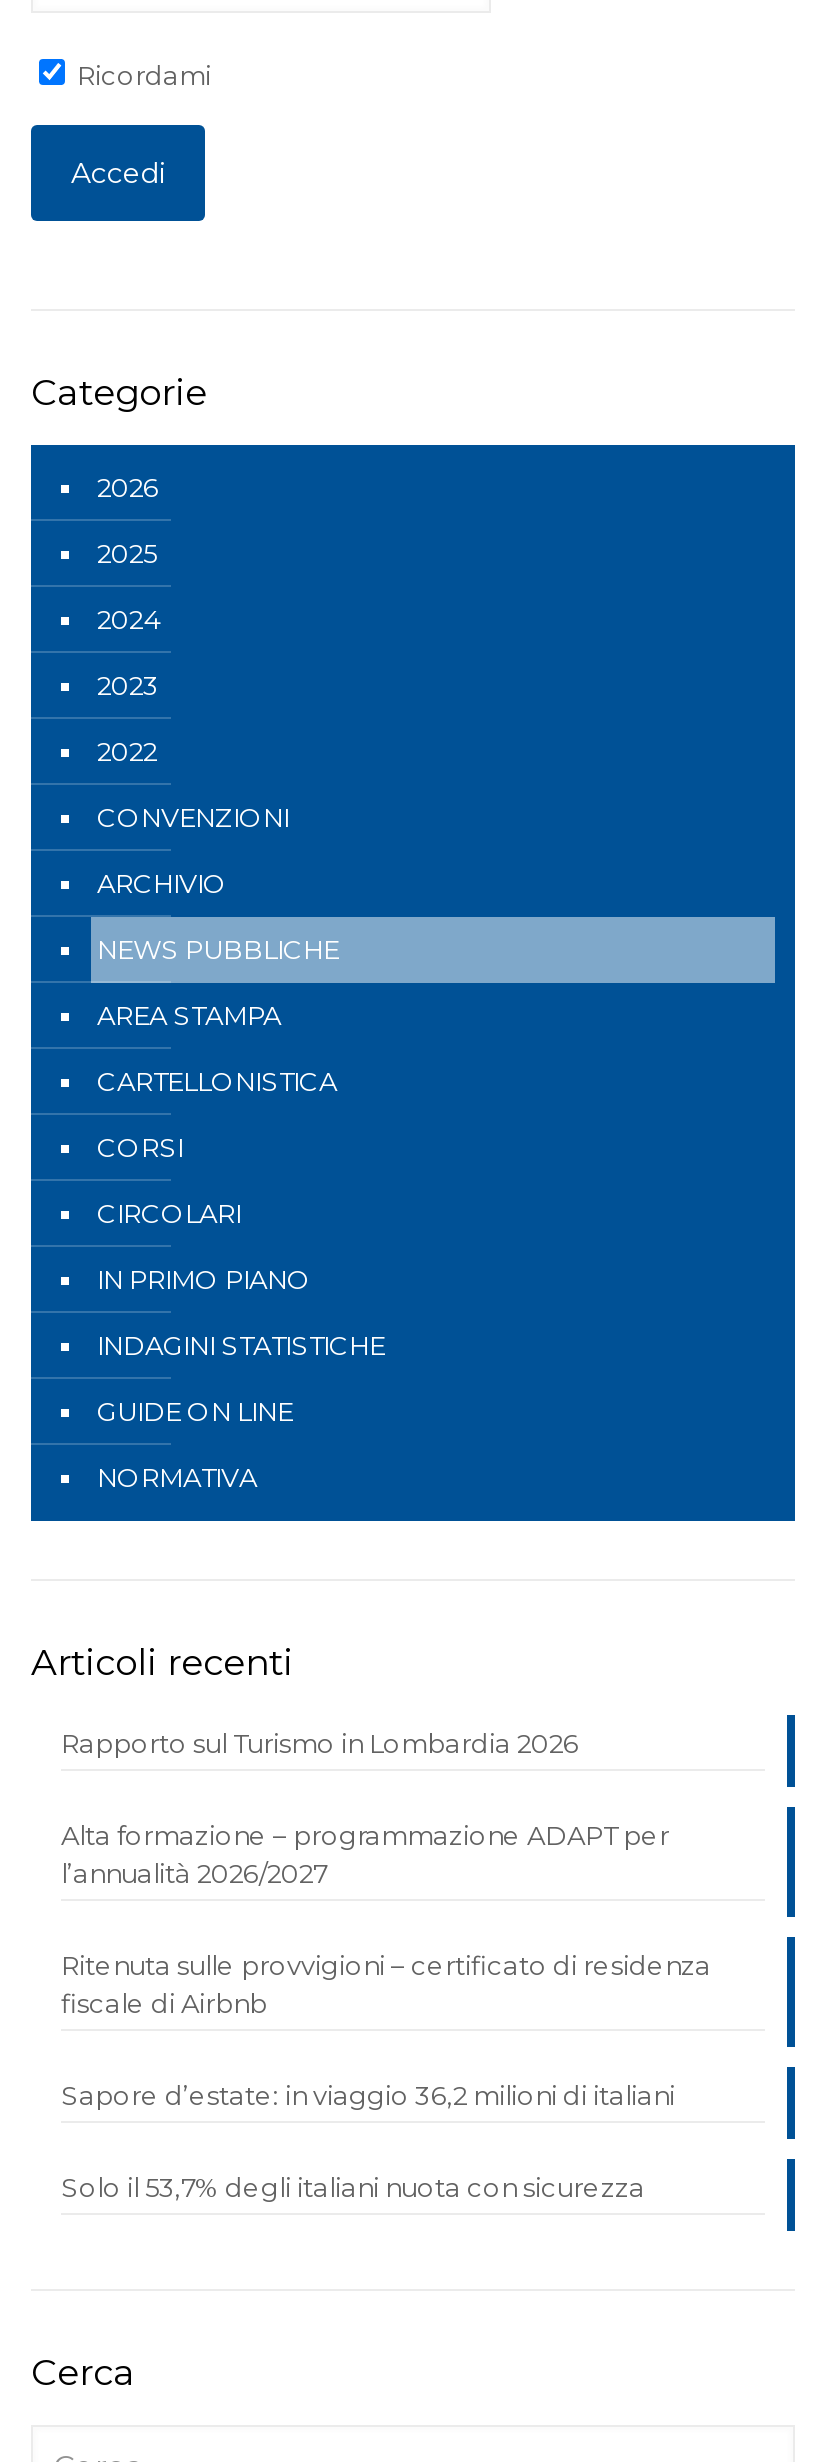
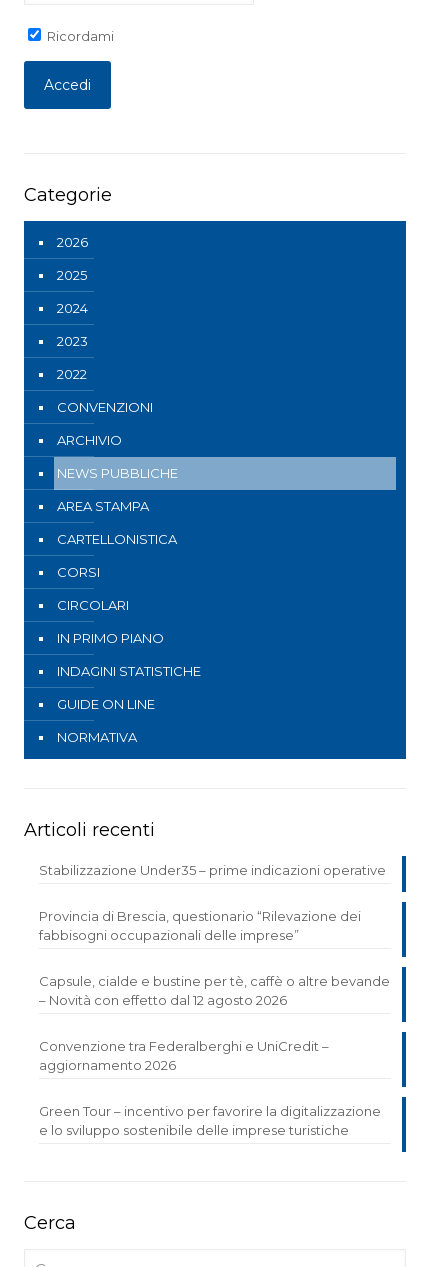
- Rapporto sul Turismo in Lombardia 2026
+ Stabilizzazione Under35 – prime indicazioni operative

- Alta formazione – programmazione ADAPT per
- l’annualità 2026/2027
+ Provincia di Brescia, questionario “Rilevazione dei
+ fabbisogni occupazionali delle imprese”

- Ritenuta sulle provvigioni – certificato di residenza
- fiscale di Airbnb
+ Capsule, cialde e bustine per tè, caffè o altre bevande
+ – Novità con effetto dal 12 agosto 2026

- Sapore d’estate: in viaggio 36,2 milioni di italiani
+ Convenzione tra Federalberghi e UniCredit –
+ aggiornamento 2026

- Solo il 53,7% degli italiani nuota con sicurezza
+ Green Tour – incentivo per favorire la digitalizzazione
+ e lo sviluppo sostenibile delle imprese turistiche
